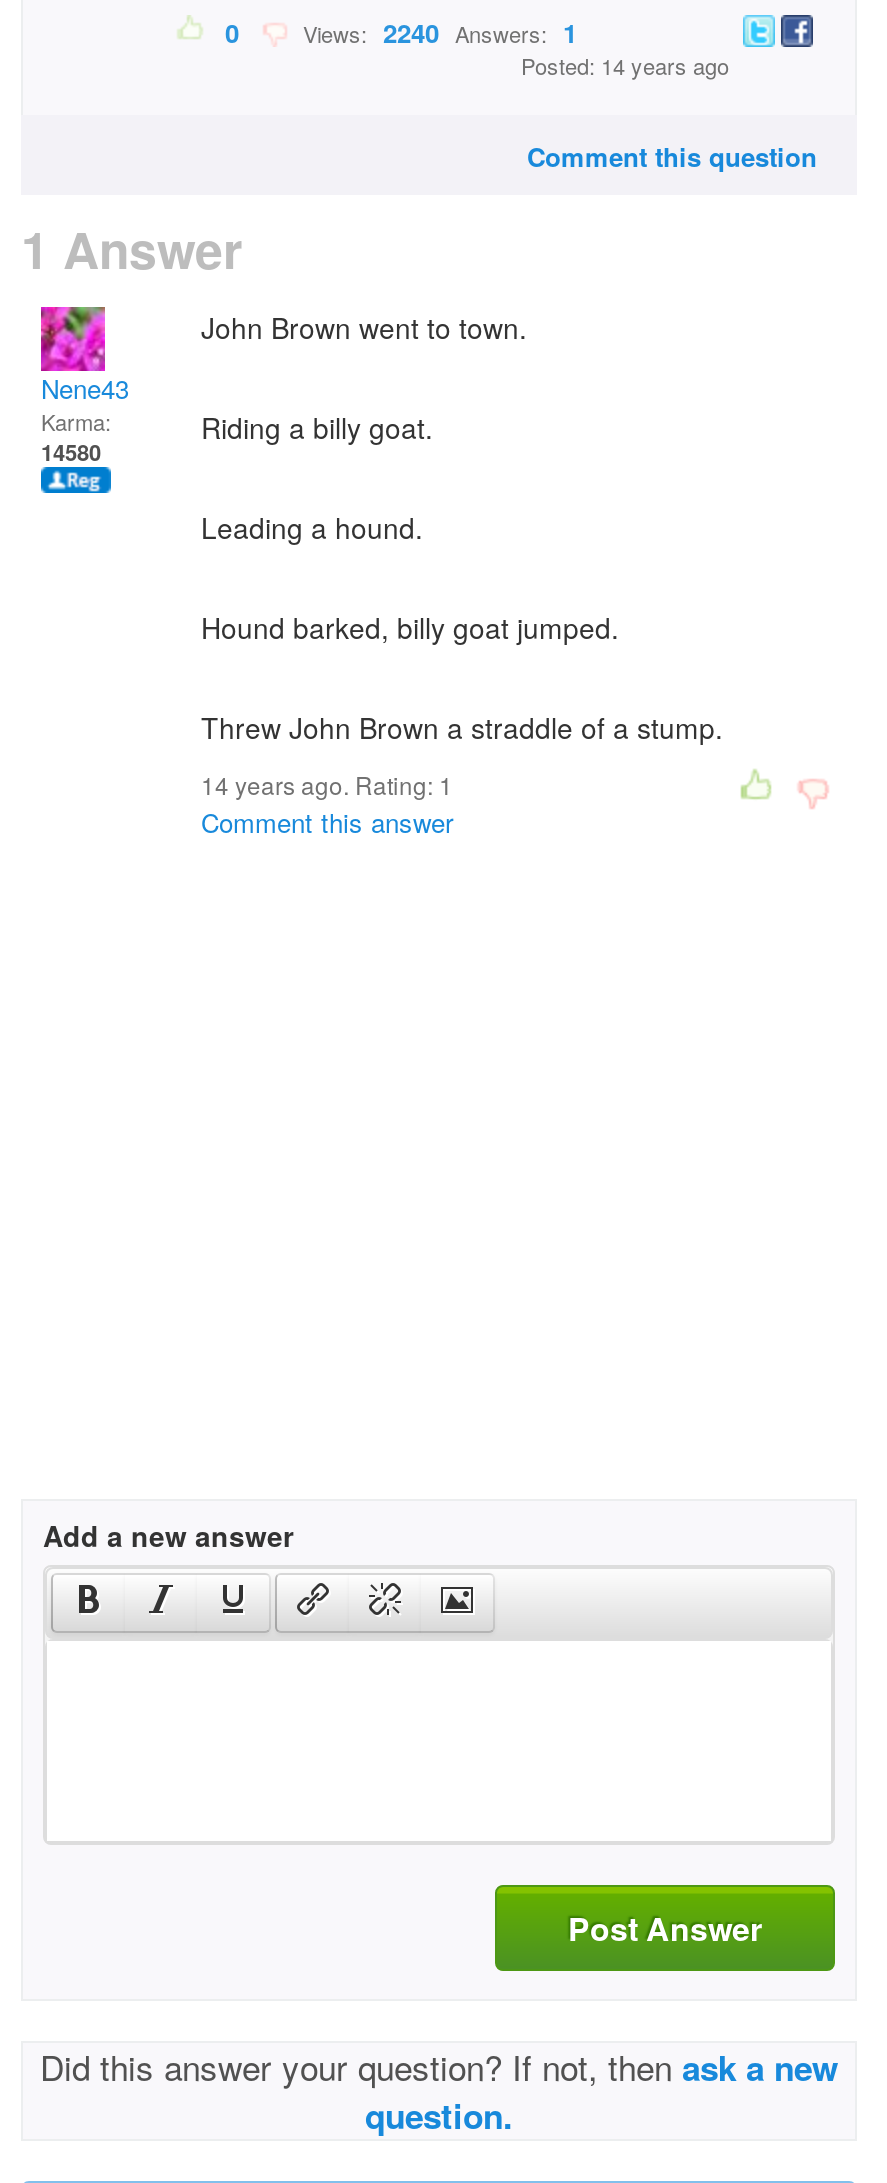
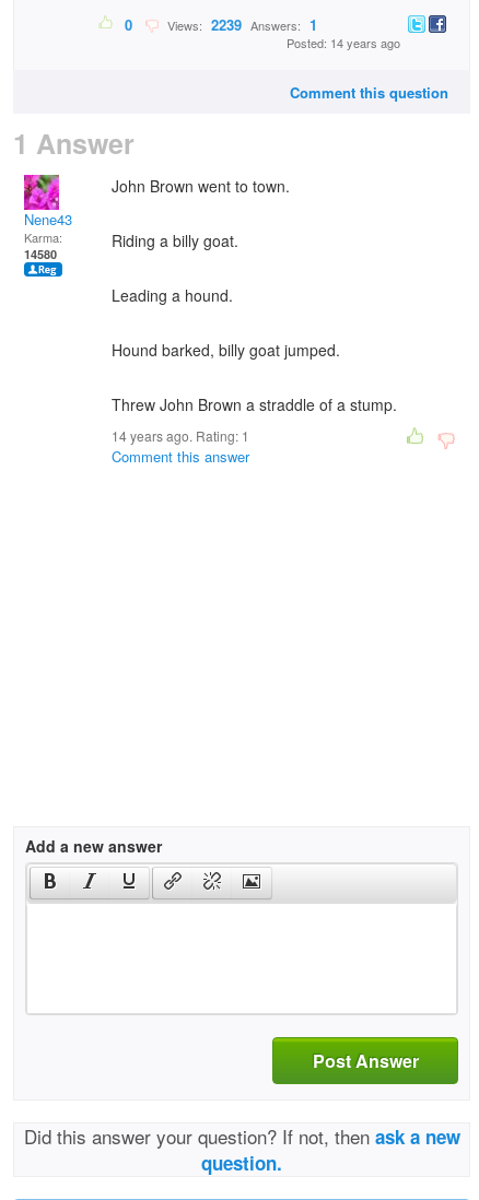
- Views: 2240 Answers: 1
+ Views: 2239 Answers: 1
